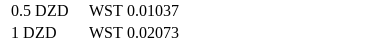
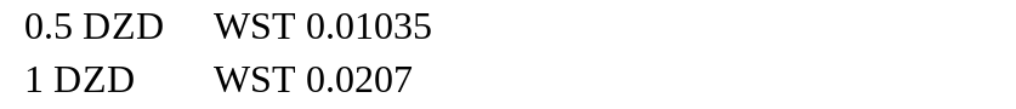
- 0.5 DZD WST 0.01037
+ 0.5 DZD WST 0.01035

- 1 DZD WST 0.02073
+ 1 DZD WST 0.0207
